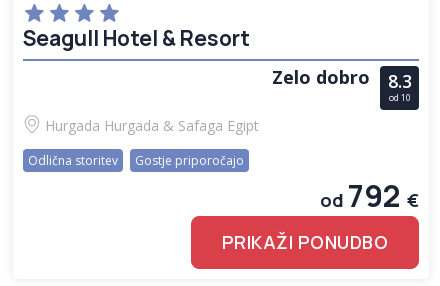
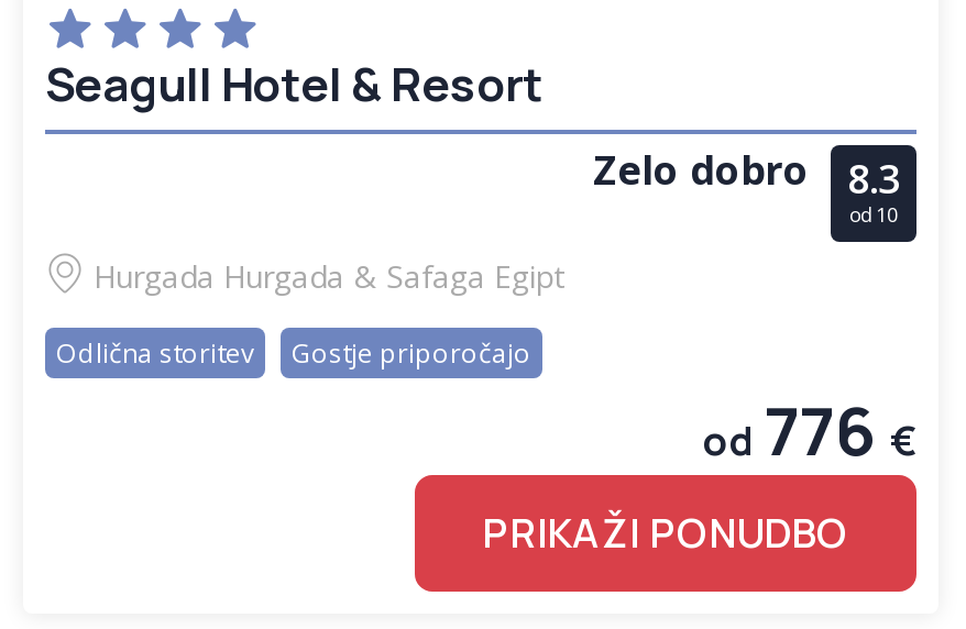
- od 792 €
+ od 776 €
